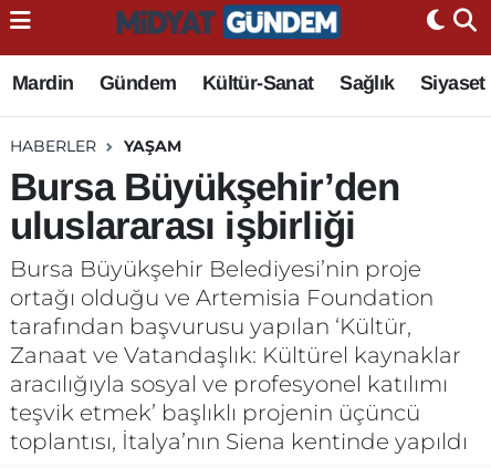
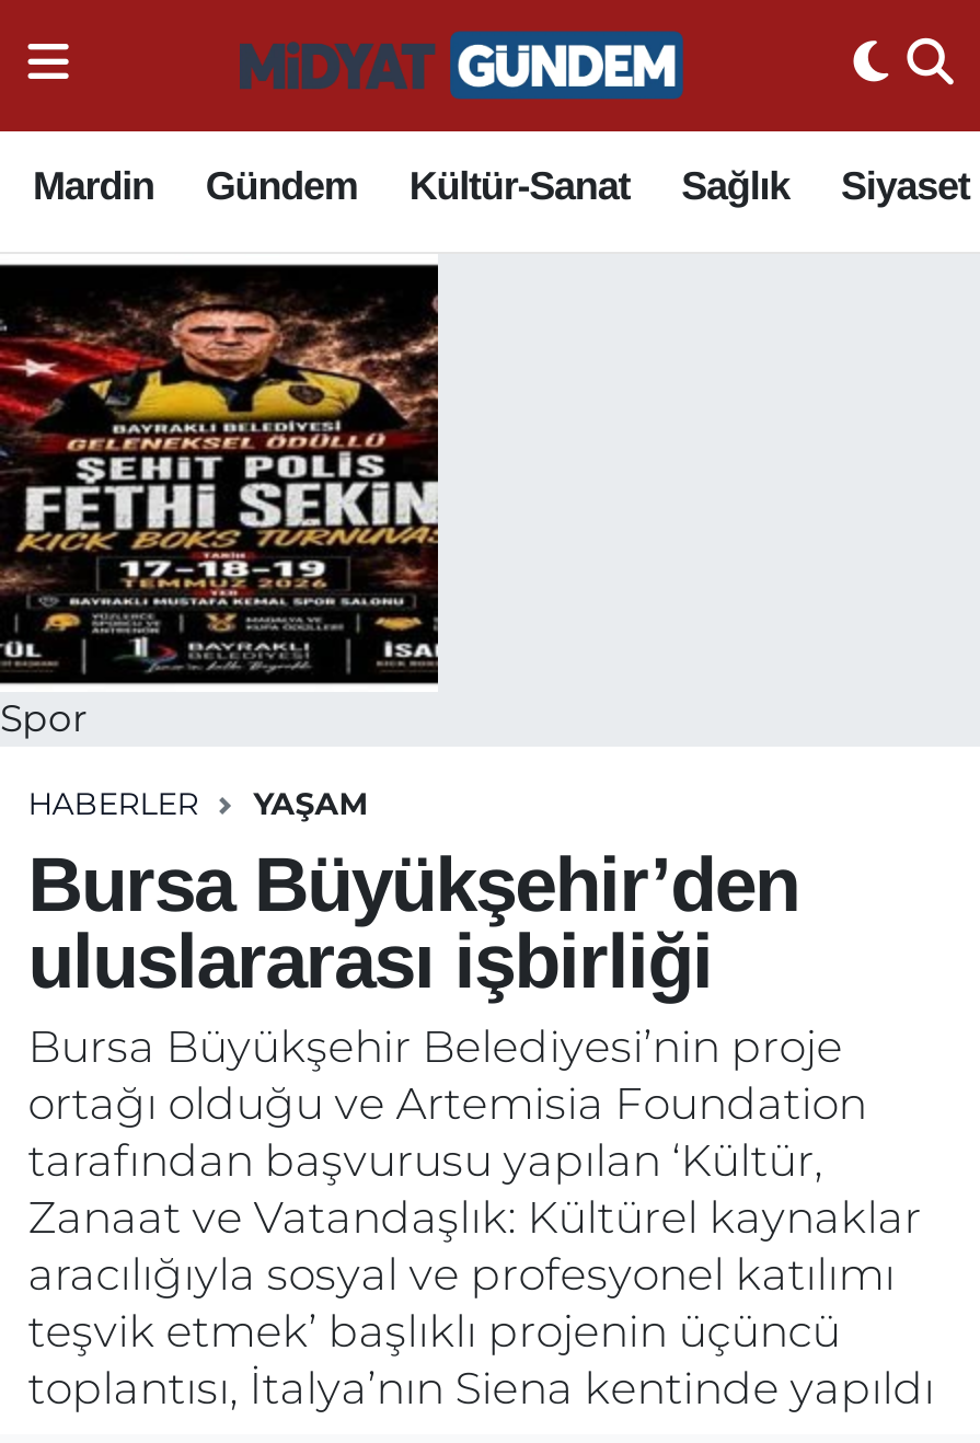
+ [image]
+ Spor
